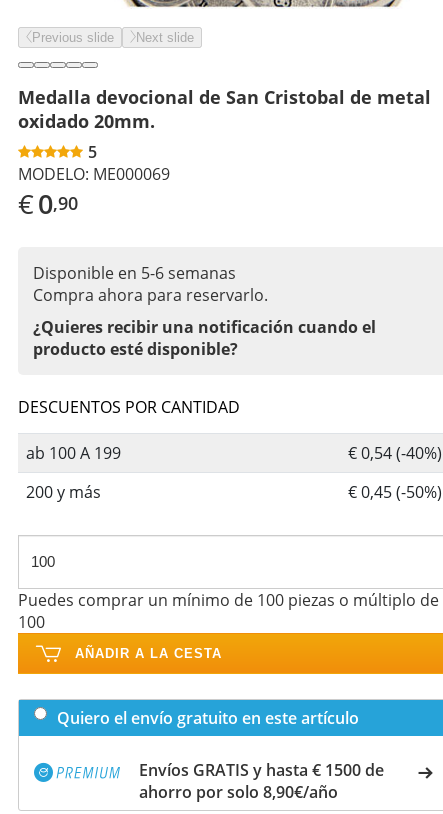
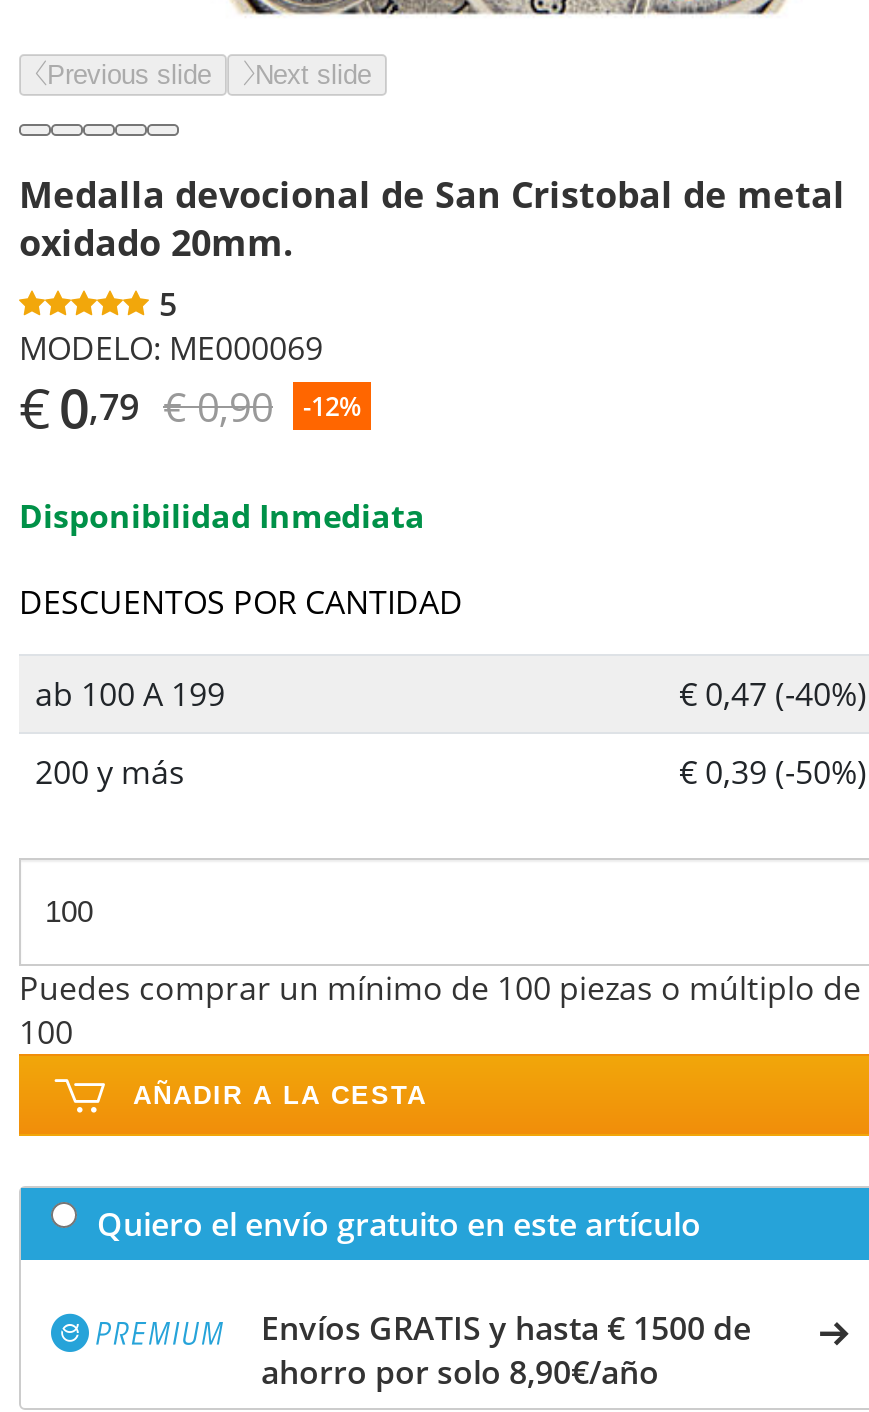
- € 0,90
- Disponible en 5-6 semanas
- Compra ahora para reservarlo.
- ¿Quieres recibir una notificación cuando el
- producto esté disponible?
+ € 0,79 € 0,90
+ -12%
+ Disponibilidad Inmediata

- € 0,54 (-40%)
+ € 0,47 (-40%)

- € 0,45 (-50%)
+ € 0,39 (-50%)
